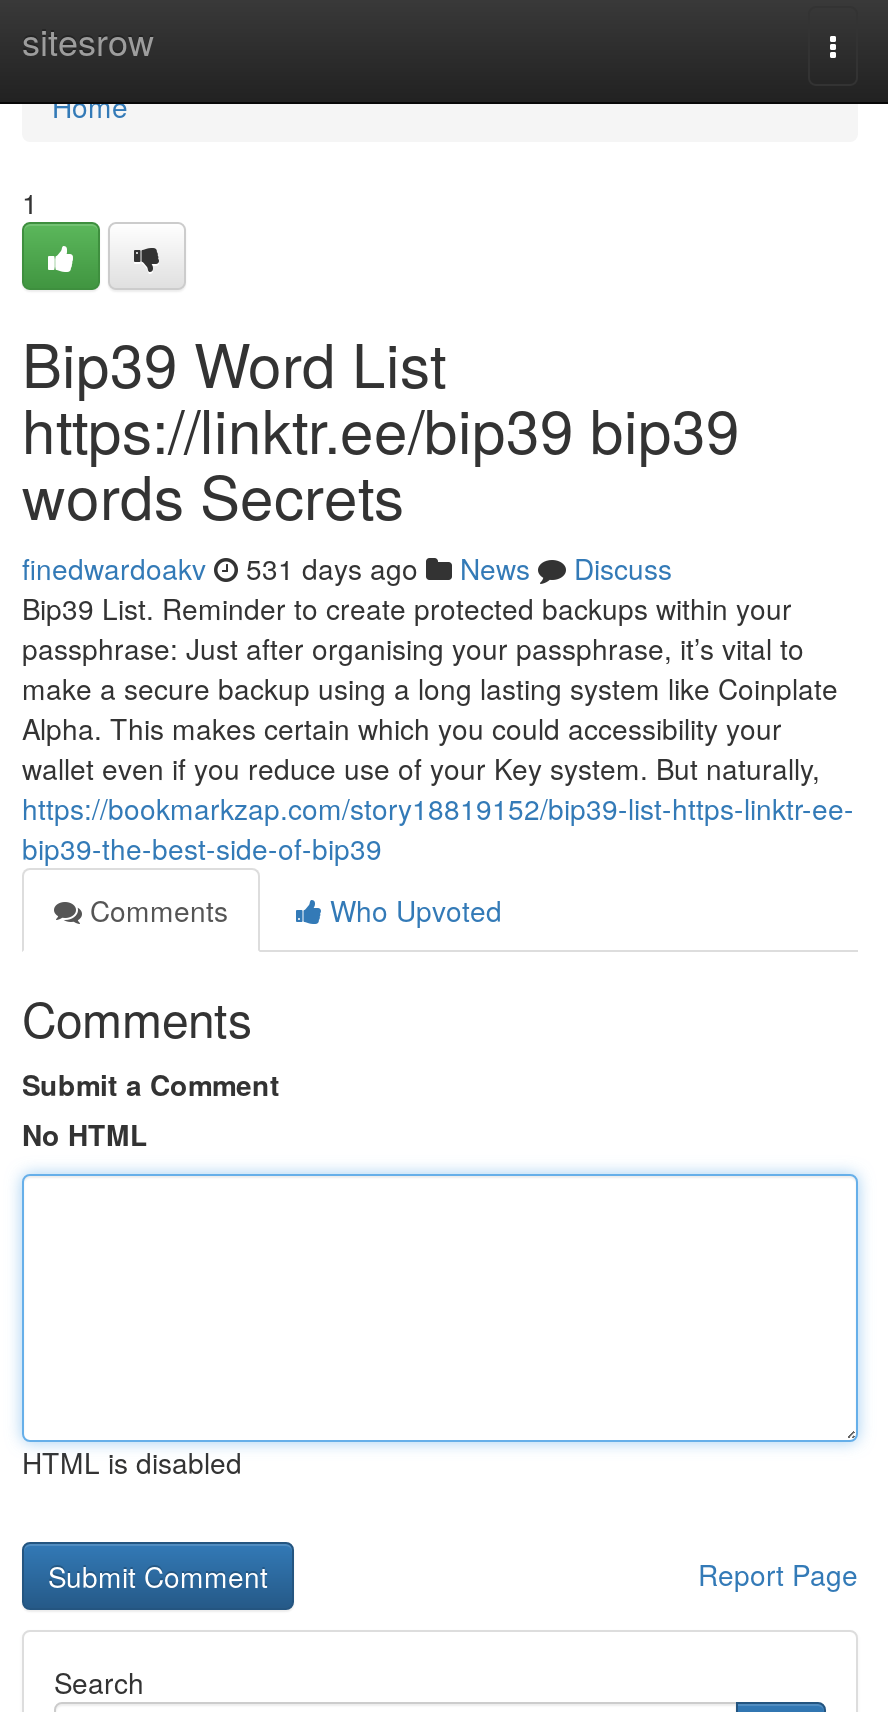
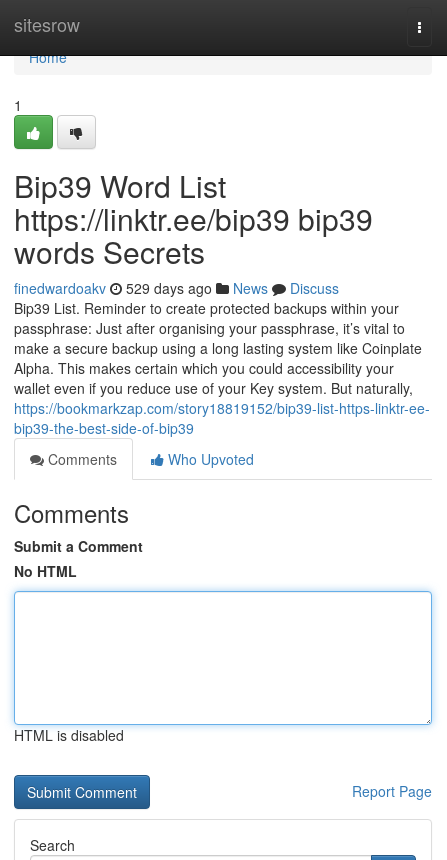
- finedwardoakv 531 days ago News Discuss
+ finedwardoakv 529 days ago News Discuss
